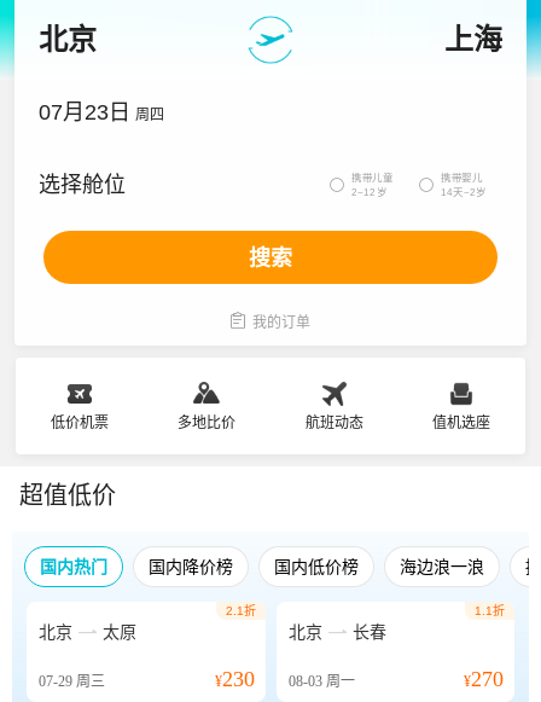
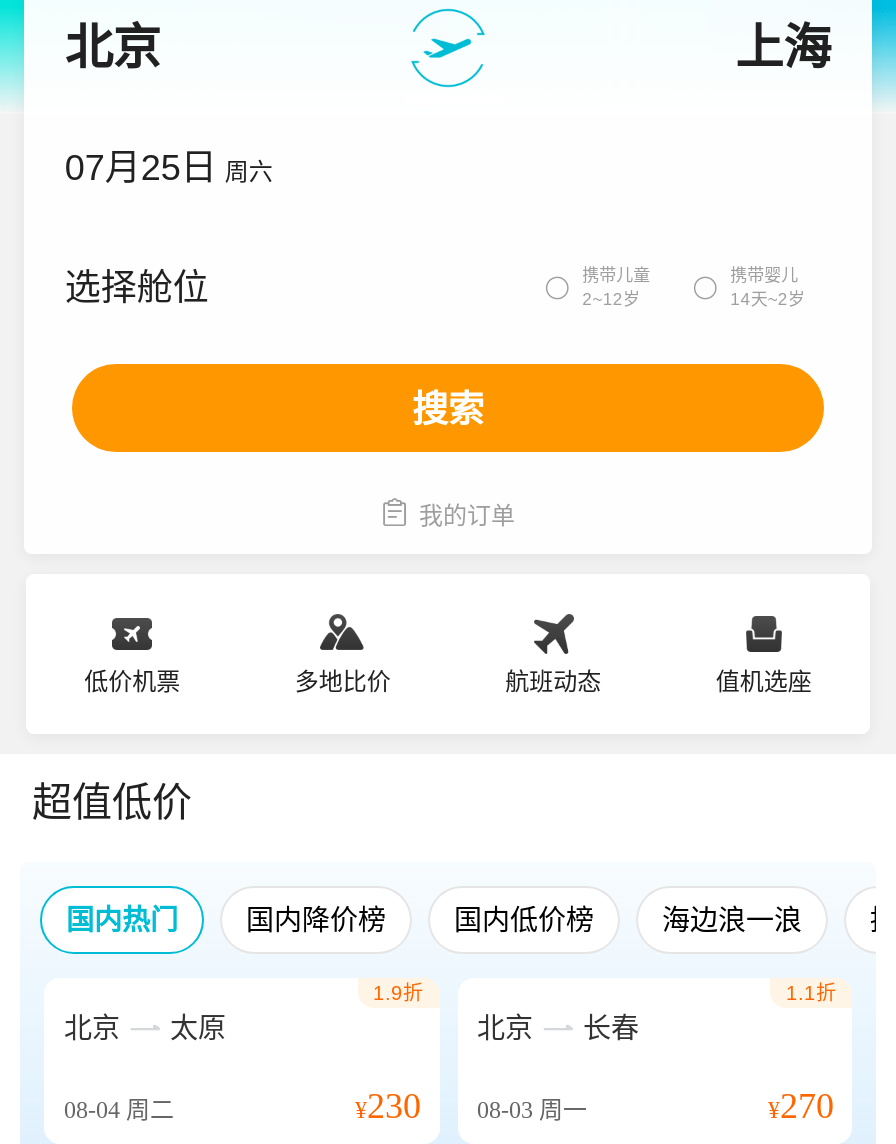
- 07月23日 周四
+ 07月25日 周六

- 2.1折
+ 1.9折

- 07-29周三
+ 08-04周二
